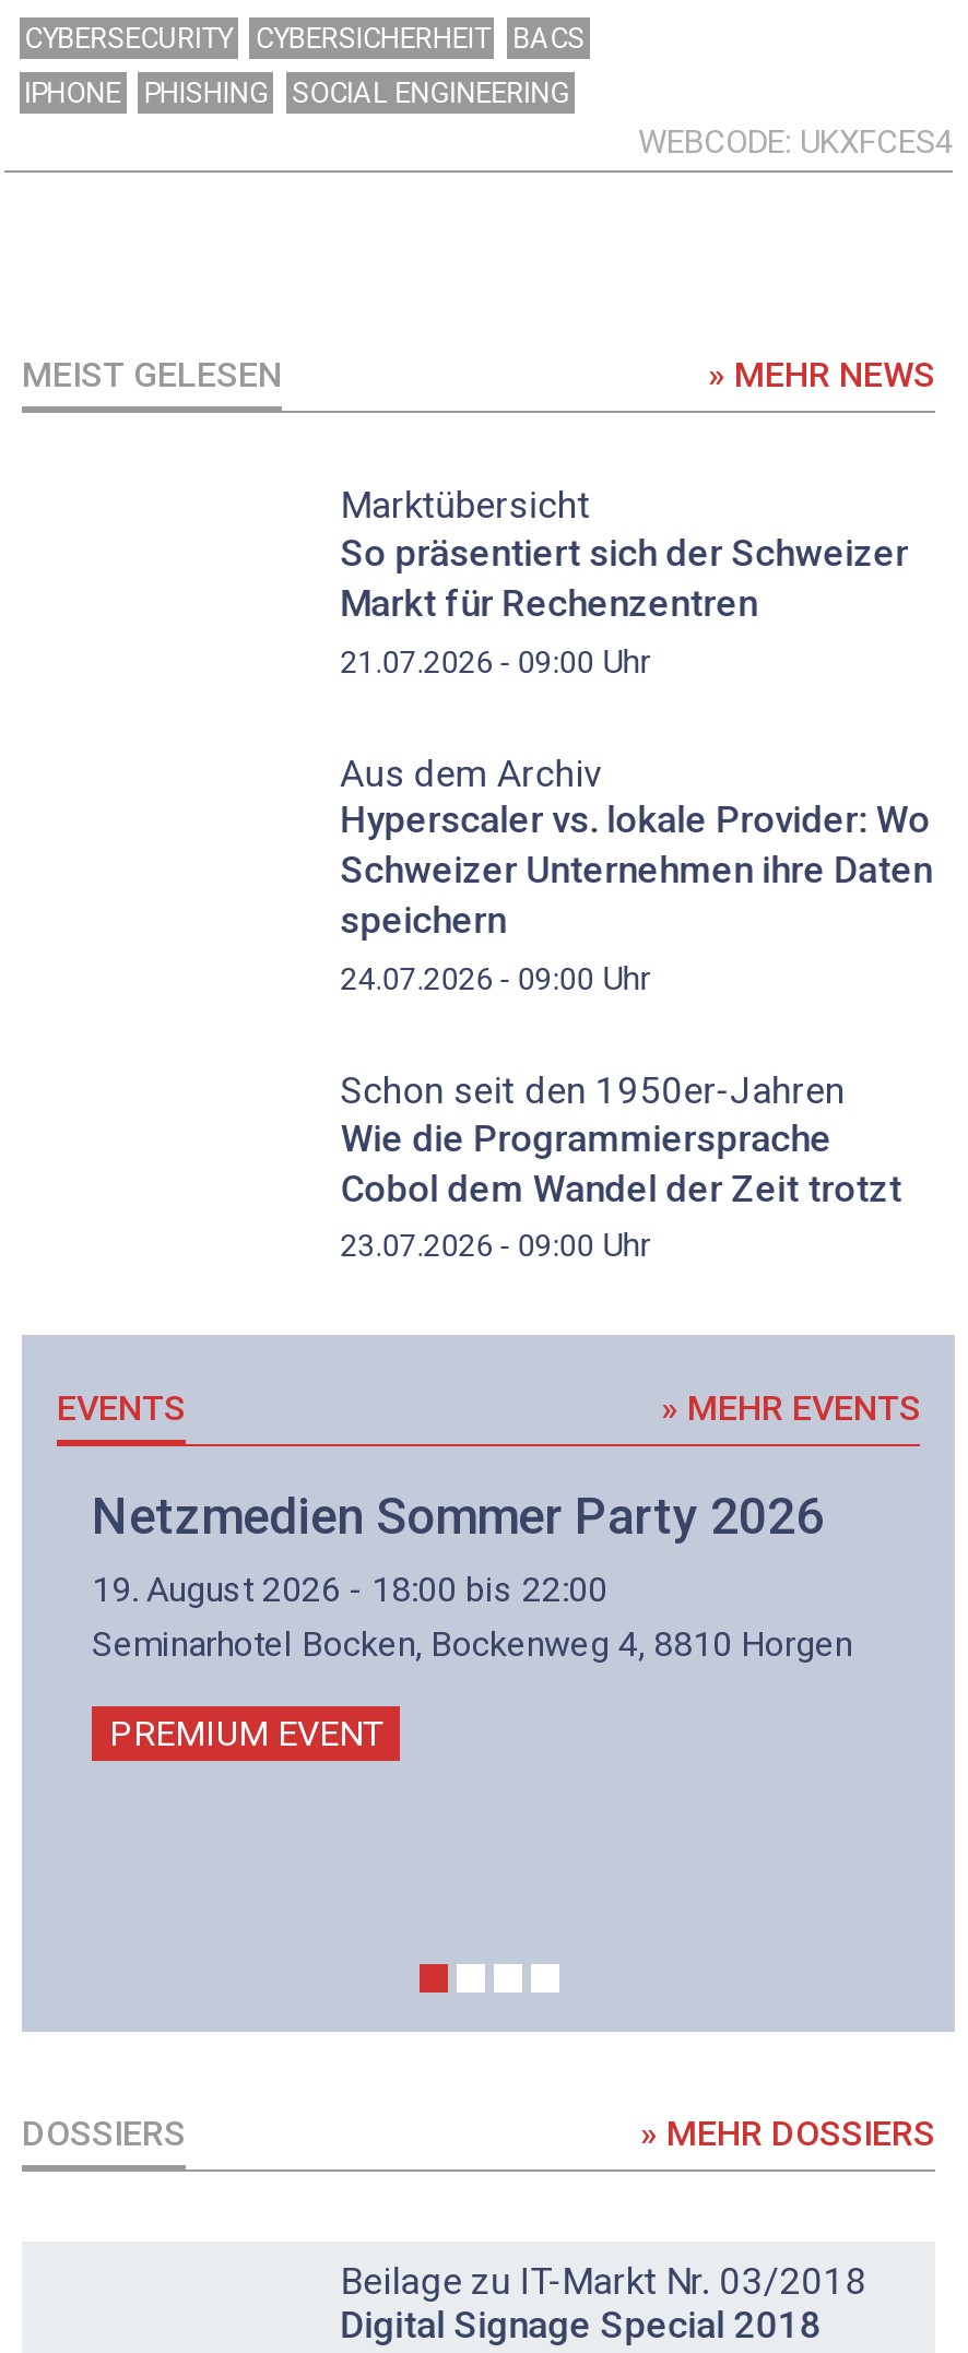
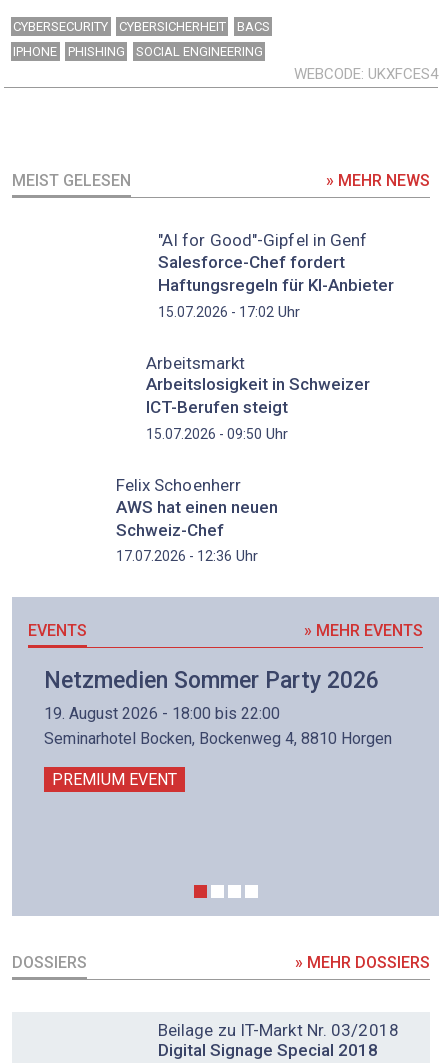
- Marktübersicht
- So präsentiert sich der Schweizer
- Markt für Rechenzentren
- 21.07.2026 - 09:00 Uhr
+ "AI for Good"-Gipfel in Genf
+ Salesforce-Chef fordert
+ Haftungsregeln für KI-Anbieter
+ 15.07.2026 - 17:02 Uhr

- Aus dem Archiv
- Hyperscaler vs. lokale Provider: Wo
- Schweizer Unternehmen ihre Daten
- speichern
- 24.07.2026 - 09:00 Uhr
+ Arbeitsmarkt
+ Arbeitslosigkeit in Schweizer
+ ICT-Berufen steigt
+ 15.07.2026 - 09:50 Uhr

- Schon seit den 1950er-Jahren
- Wie die Programmiersprache
- Cobol dem Wandel der Zeit trotzt
- 23.07.2026 - 09:00 Uhr
+ Felix Schoenherr
+ AWS hat einen neuen
+ Schweiz-Chef
+ 17.07.2026 - 12:36 Uhr
